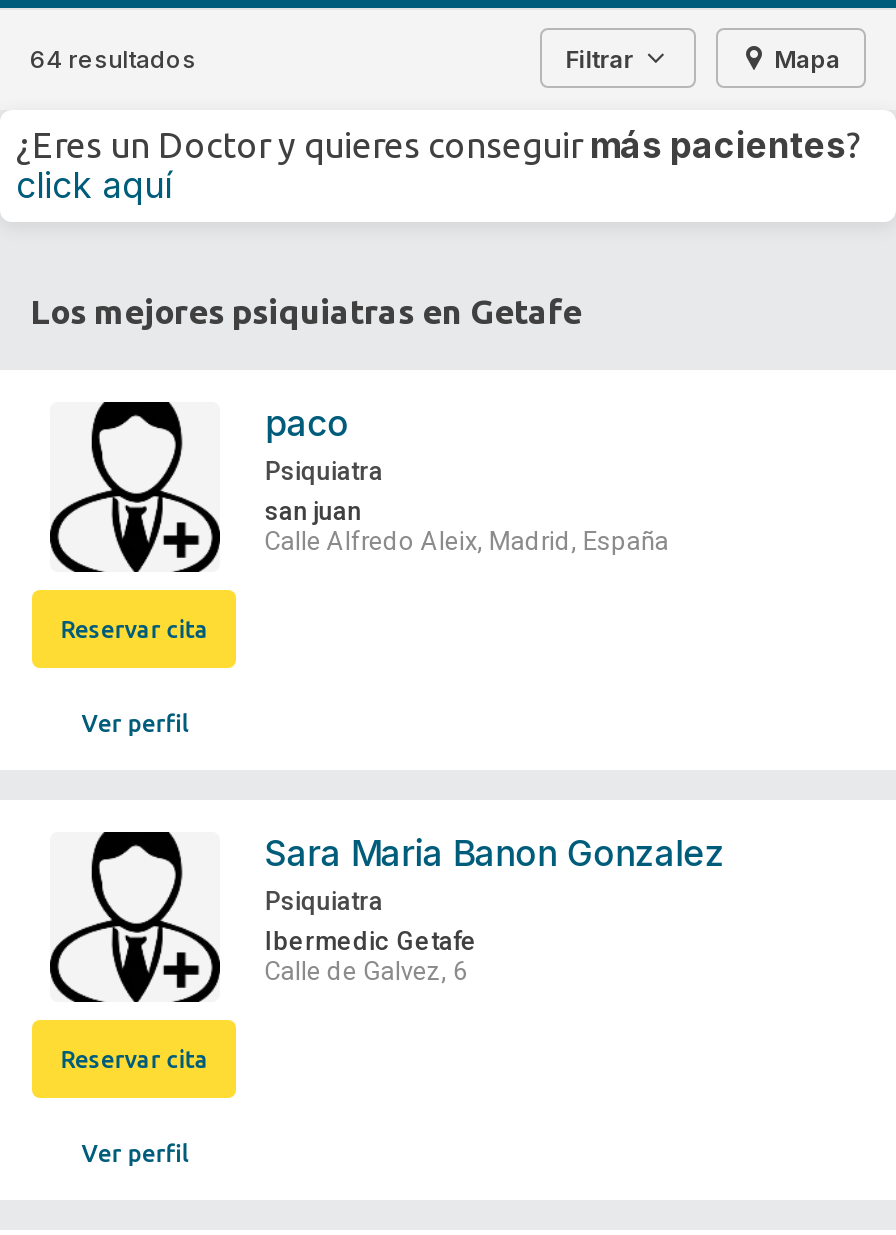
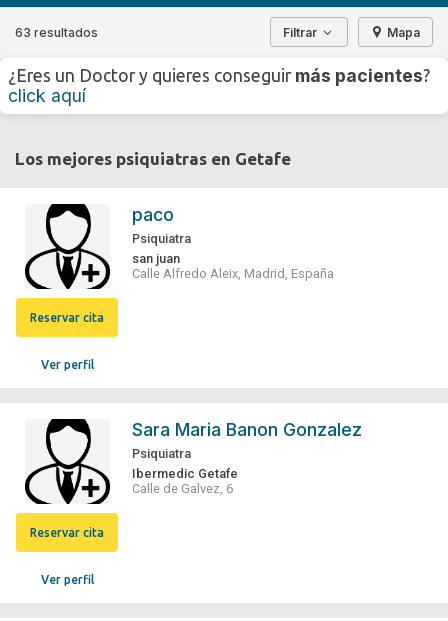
- 64 resultados
+ 63 resultados
